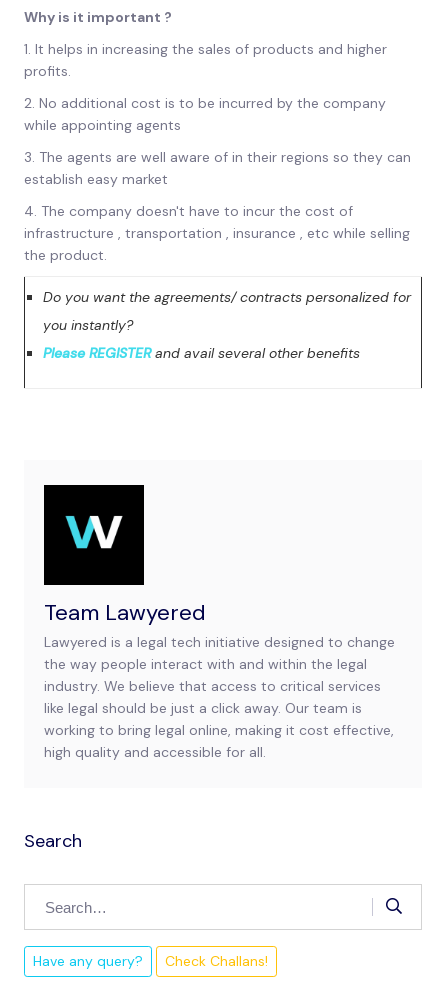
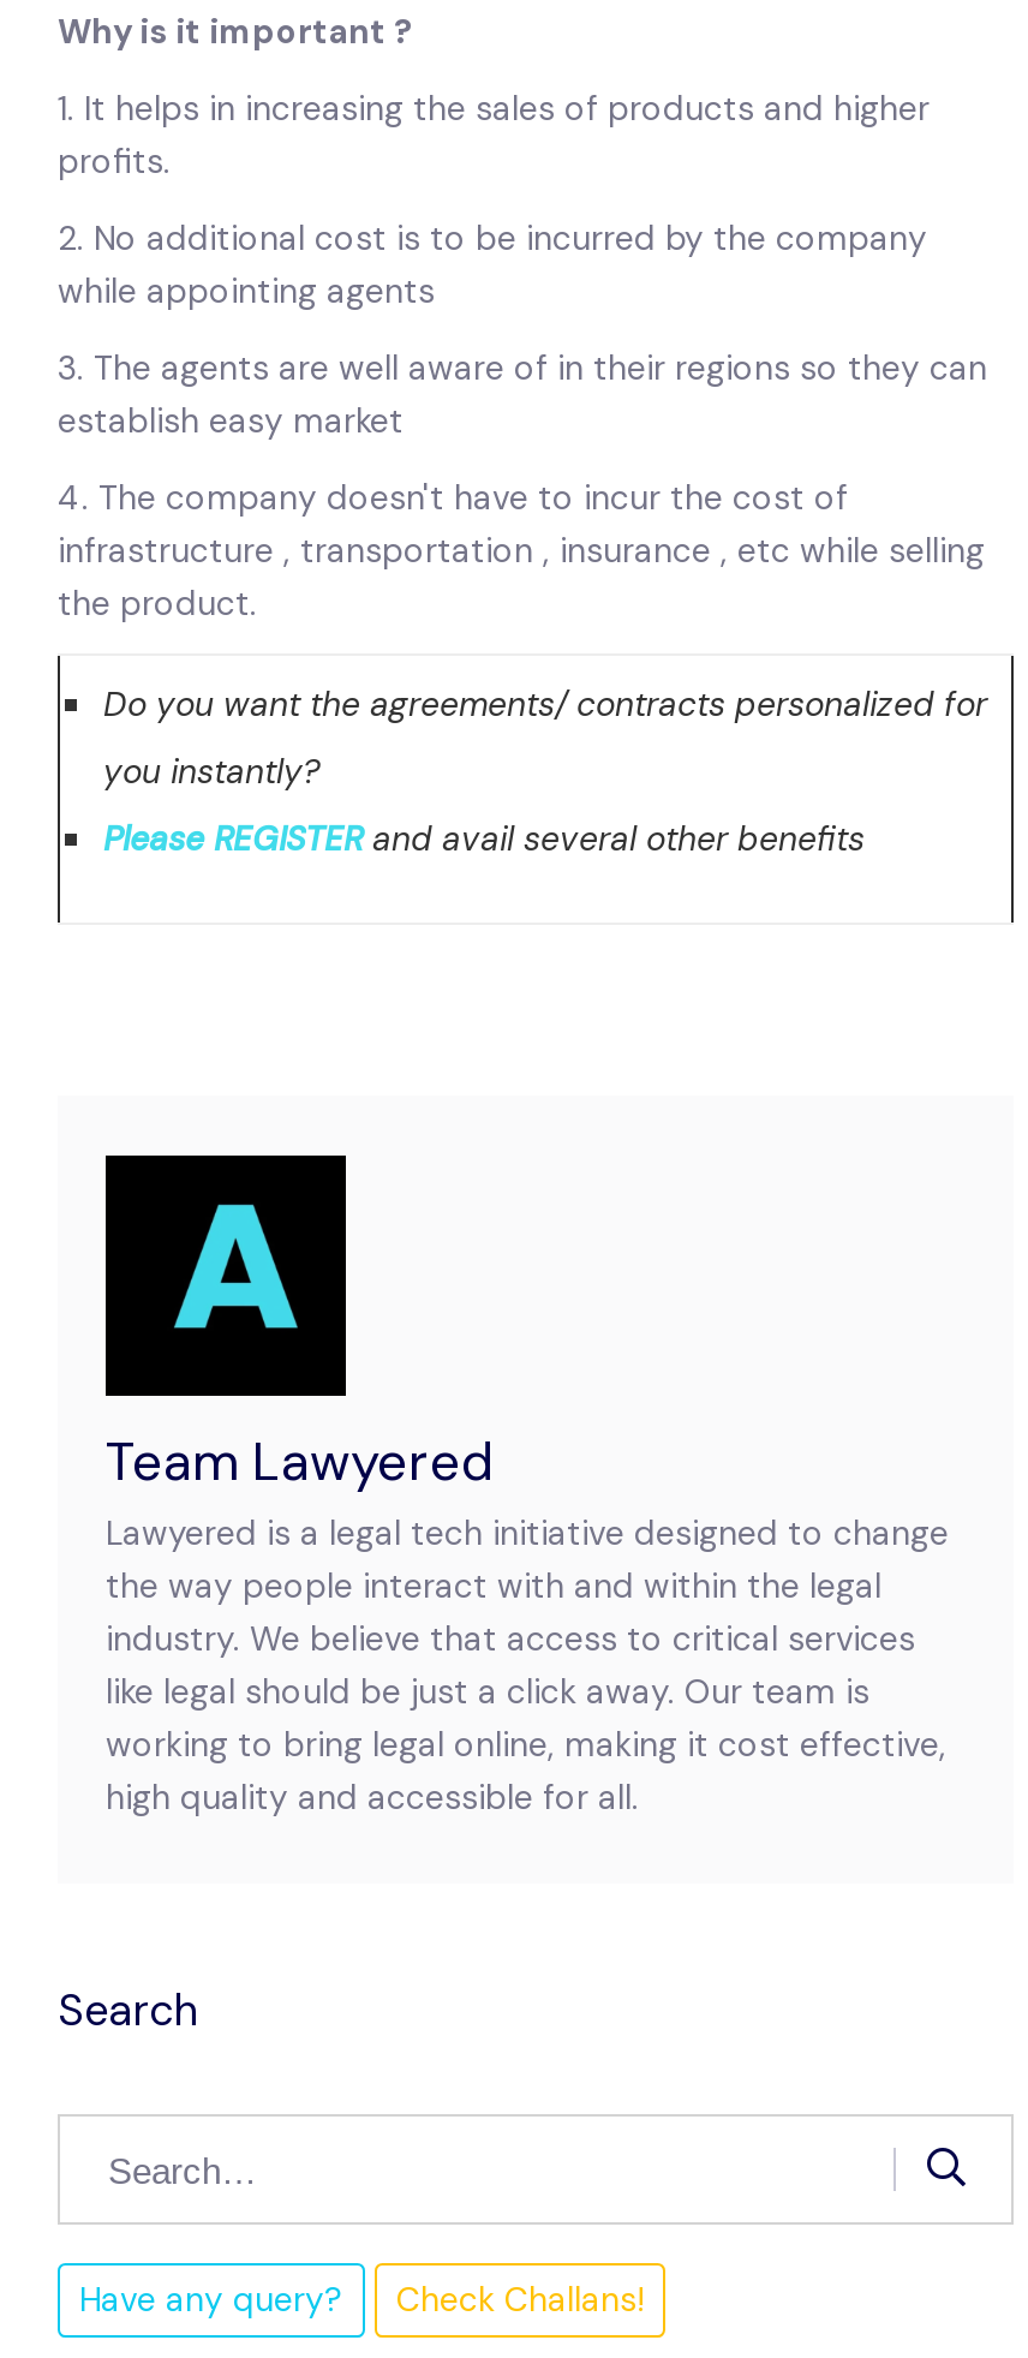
- [image]
+ [image]
